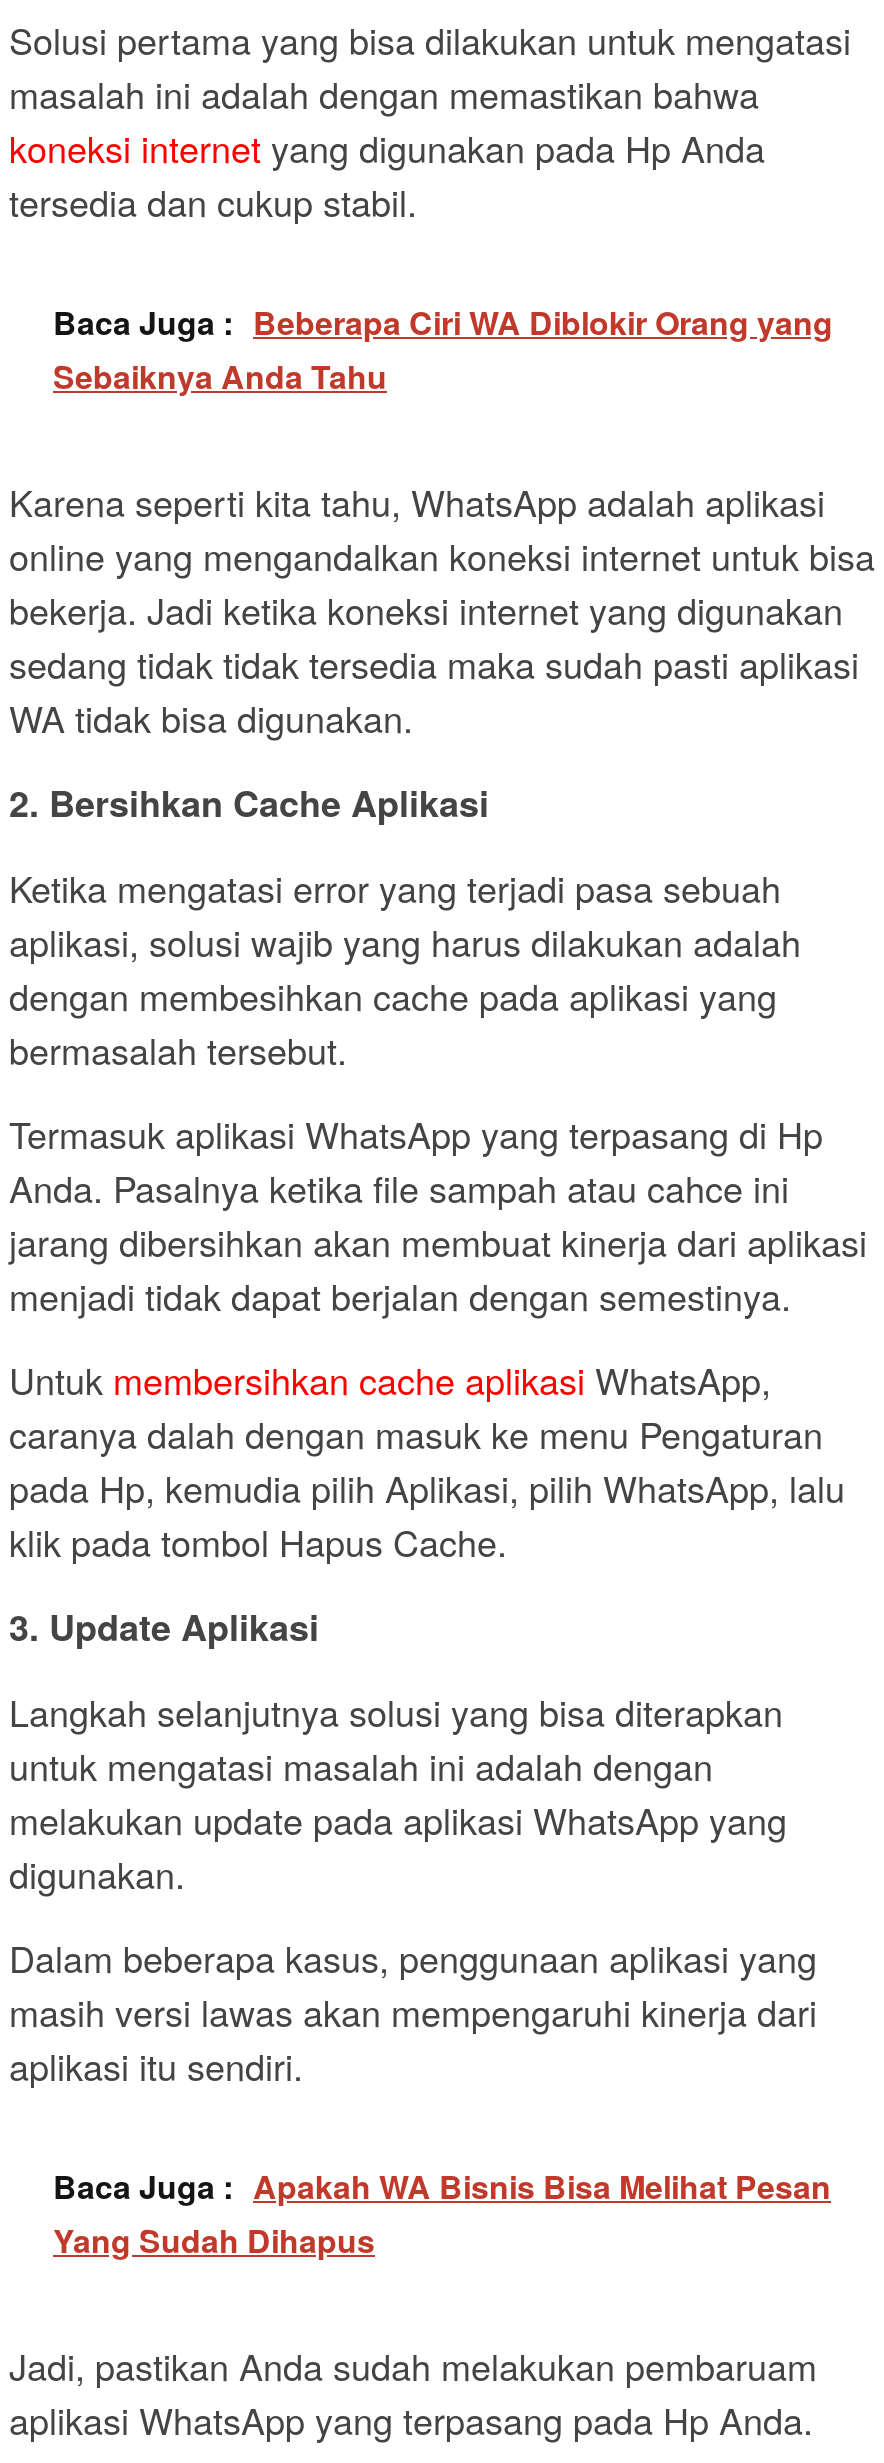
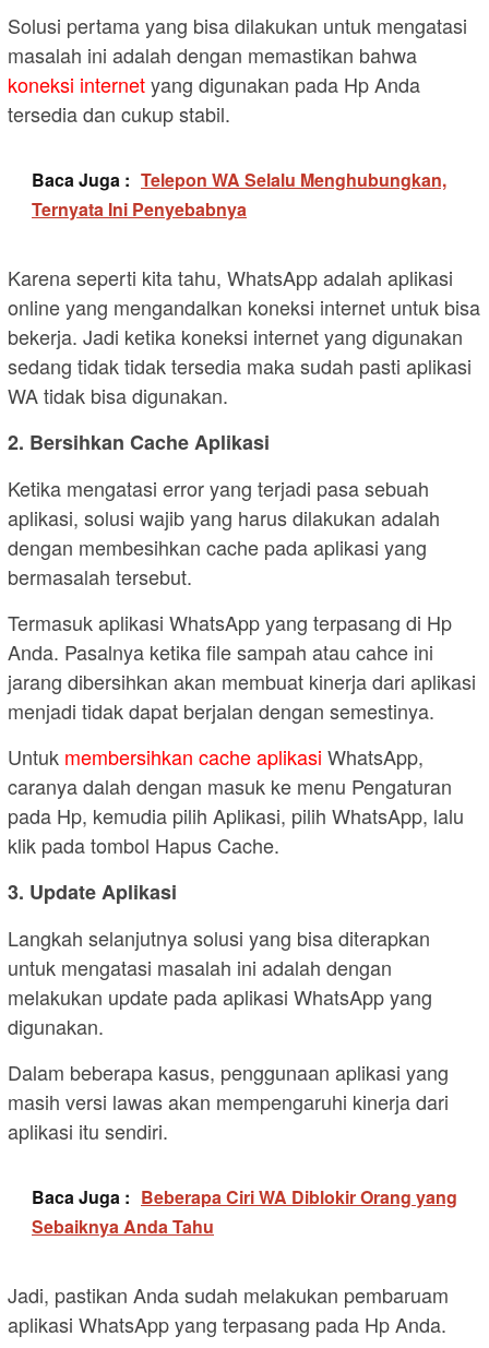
+ Baca Juga : Telepon WA Selalu Menghubungkan,
+ Ternyata Ini Penyebabnya

moved down: Baca Juga : Beberapa Ciri WA Diblokir Orang yang | Sebaiknya Anda Tahu

- Baca Juga : Apakah WA Bisnis Bisa Melihat Pesan
- Yang Sudah Dihapus
